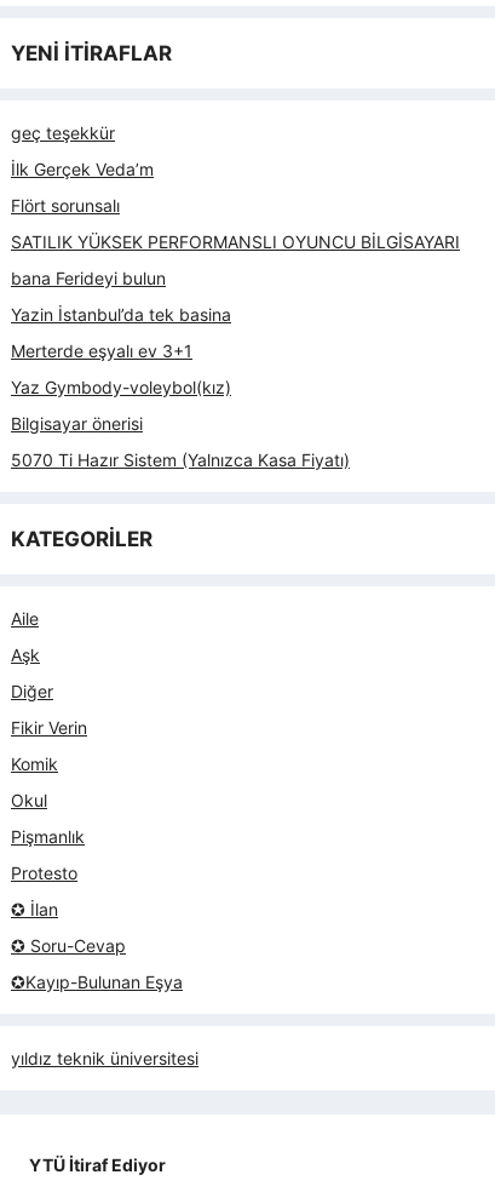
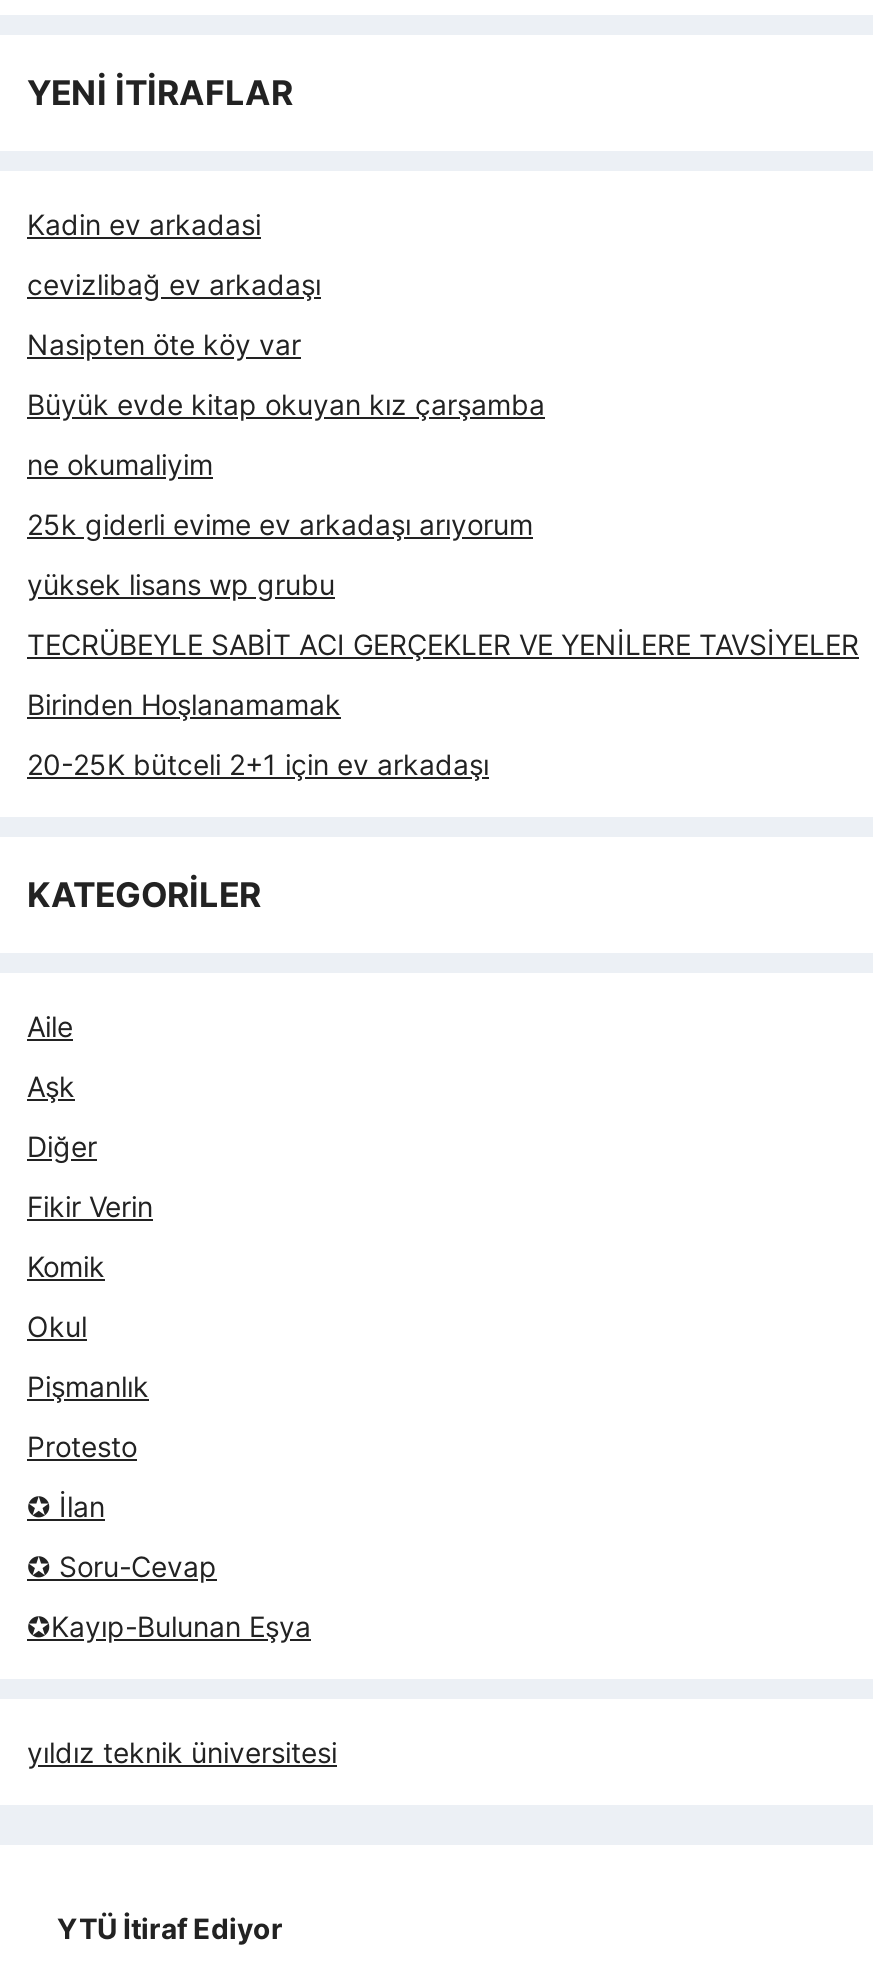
- geç teşekkür
+ Kadin ev arkadasi

- İlk Gerçek Veda’m
+ cevizlibağ ev arkadaşı

- Flört sorunsalı
+ Nasipten öte köy var

- SATILIK YÜKSEK PERFORMANSLI OYUNCU BİLGİSAYARI
+ Büyük evde kitap okuyan kız çarşamba

- bana Ferideyi bulun
+ ne okumaliyim

- Yazin İstanbul’da tek basina
+ 25k giderli evime ev arkadaşı arıyorum

- Merterde eşyalı ev 3+1
+ yüksek lisans wp grubu

- Yaz Gymbody-voleybol(kız)
+ TECRÜBEYLE SABİT ACI GERÇEKLER VE YENİLERE TAVSİYELER

- Bilgisayar önerisi
+ Birinden Hoşlanamamak

- 5070 Ti Hazır Sistem (Yalnızca Kasa Fiyatı)
+ 20-25K bütceli 2+1 için ev arkadaşı
